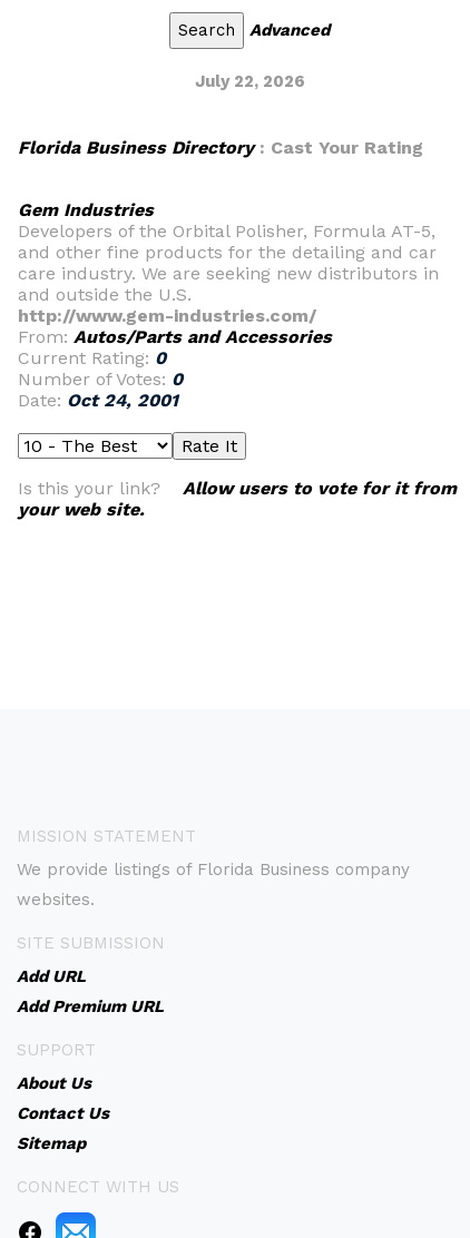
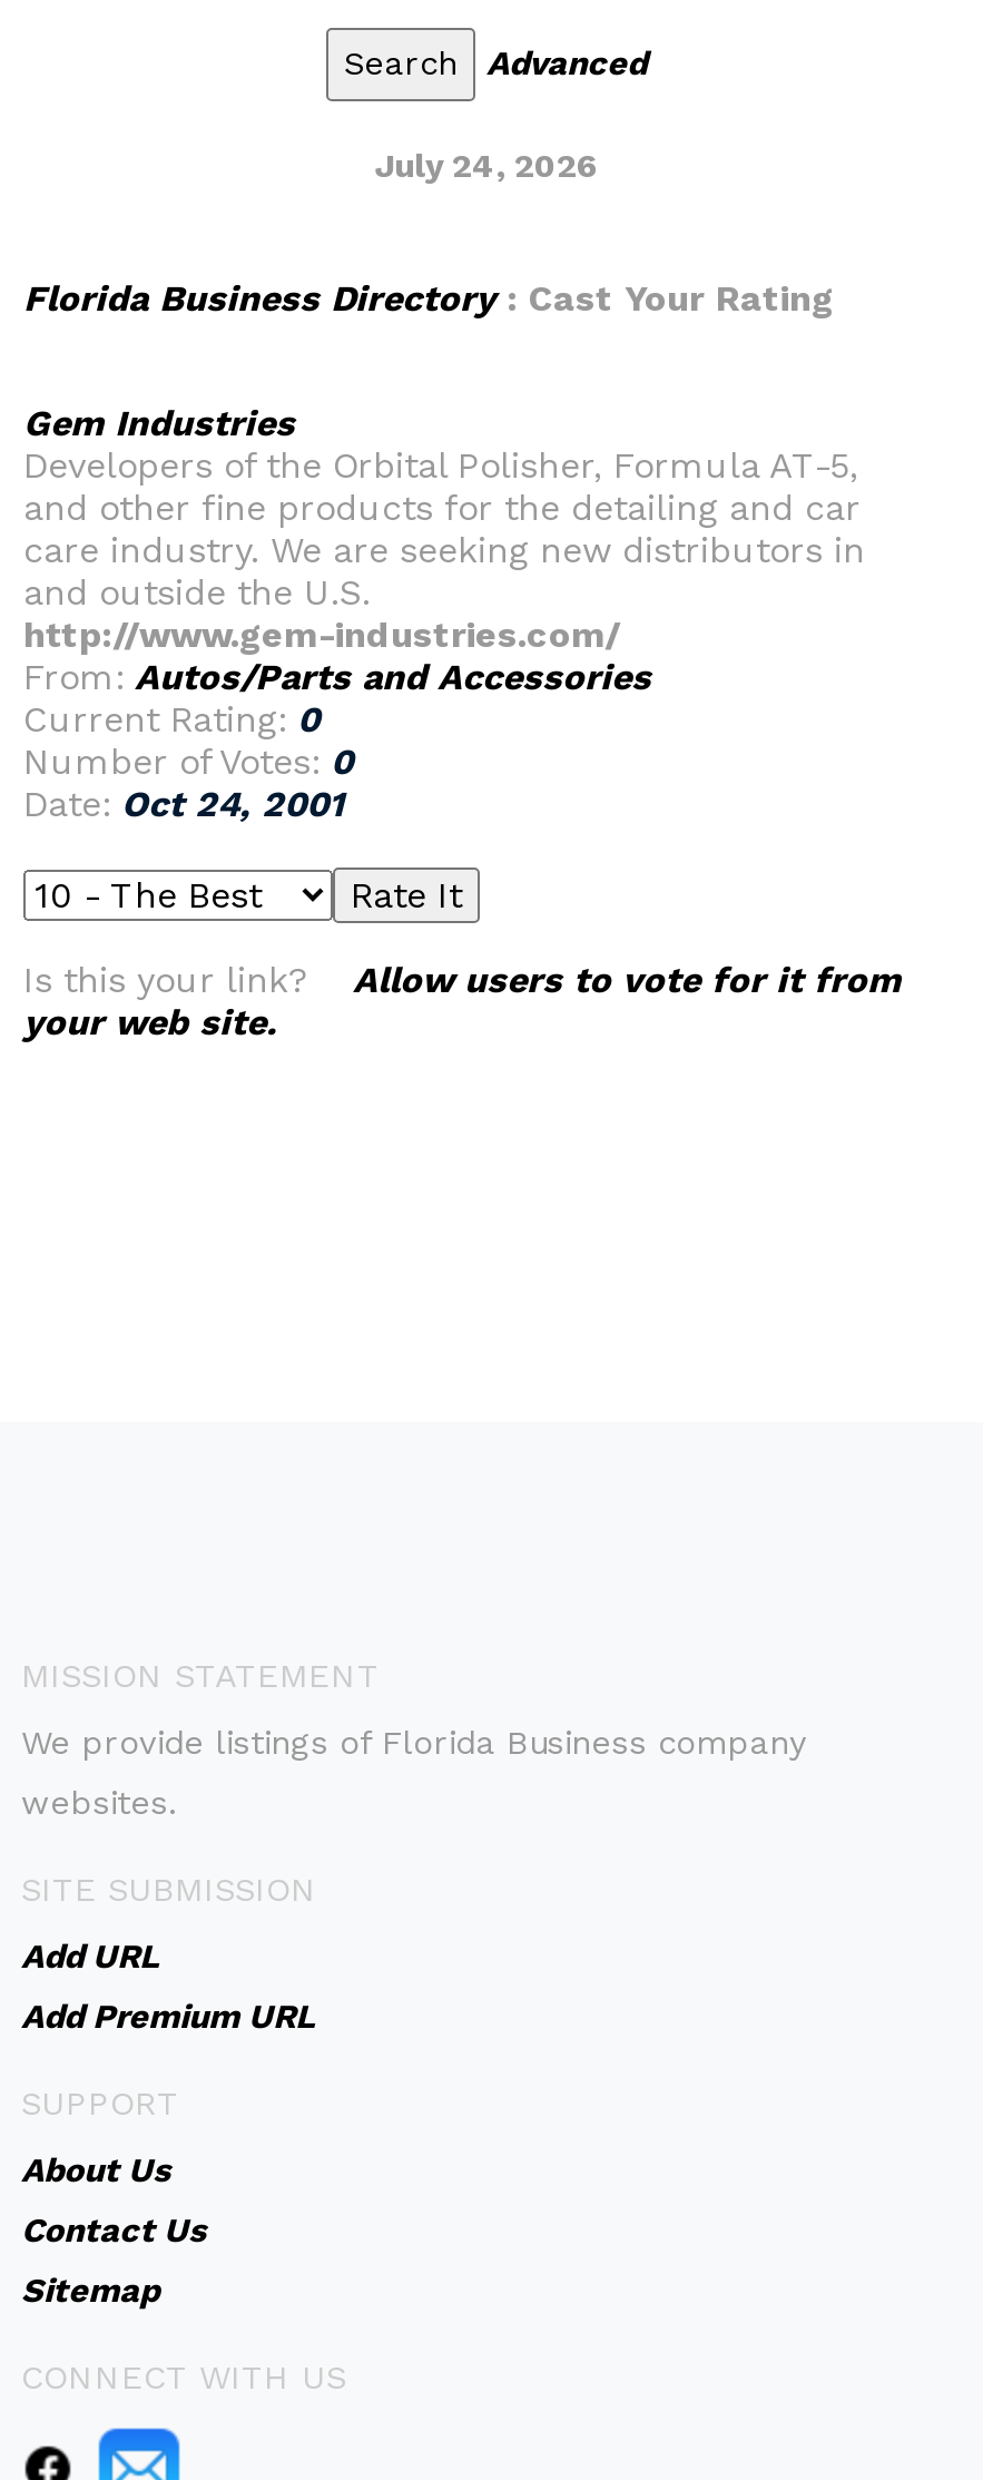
- July 22, 2026
+ July 24, 2026
